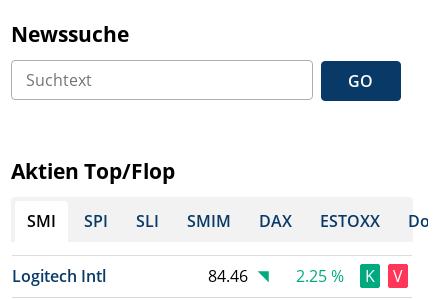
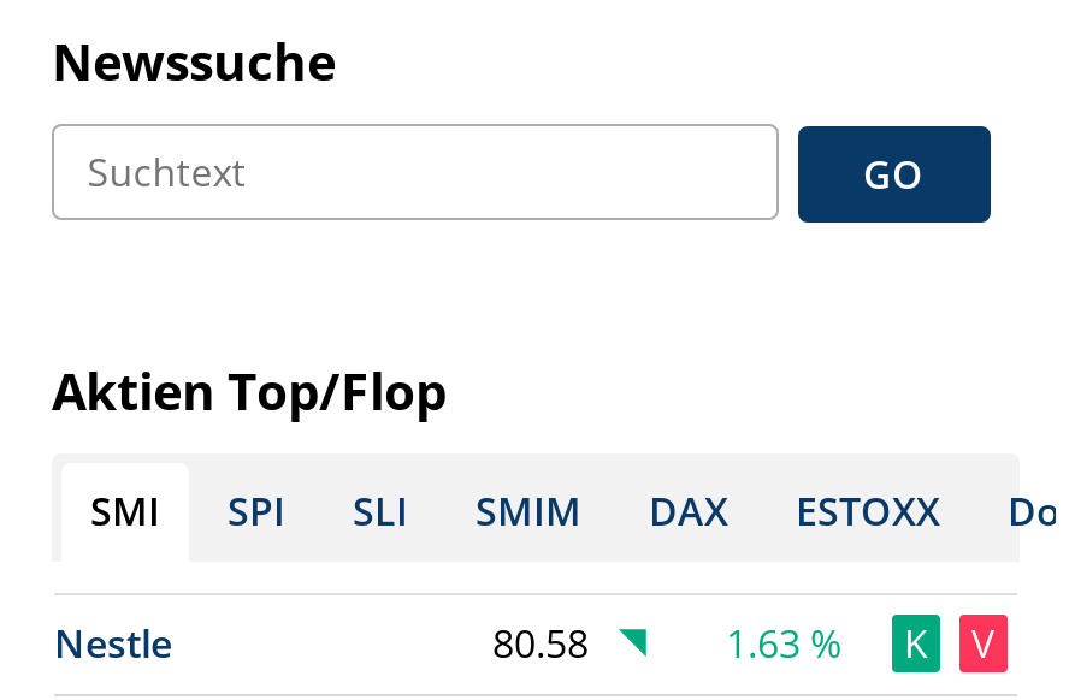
- Logitech Intl
- 84.46
- 2.25 %
+ Nestle
+ 80.58
+ 1.63 %
